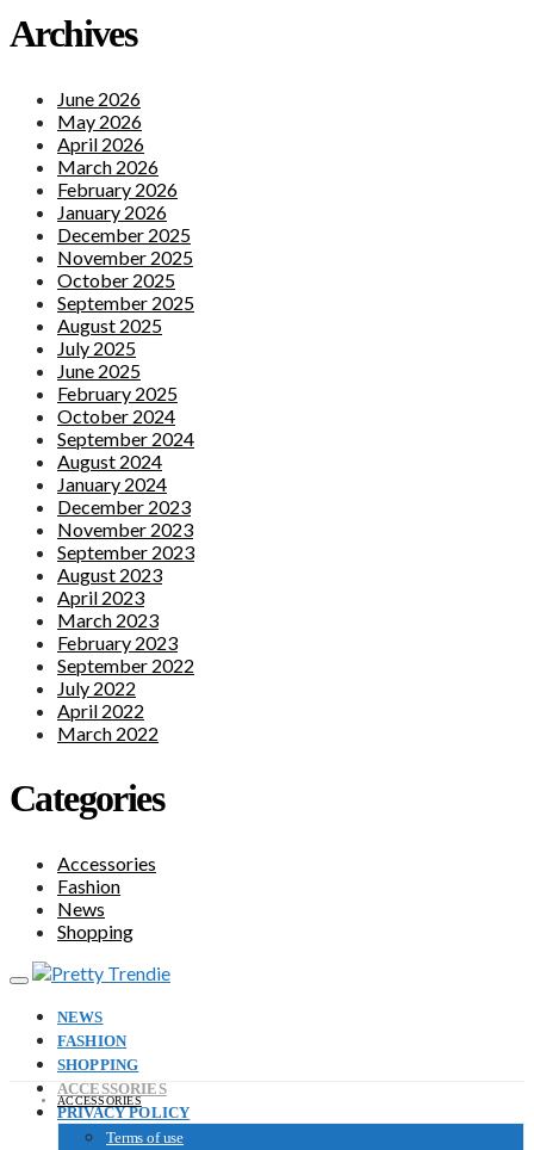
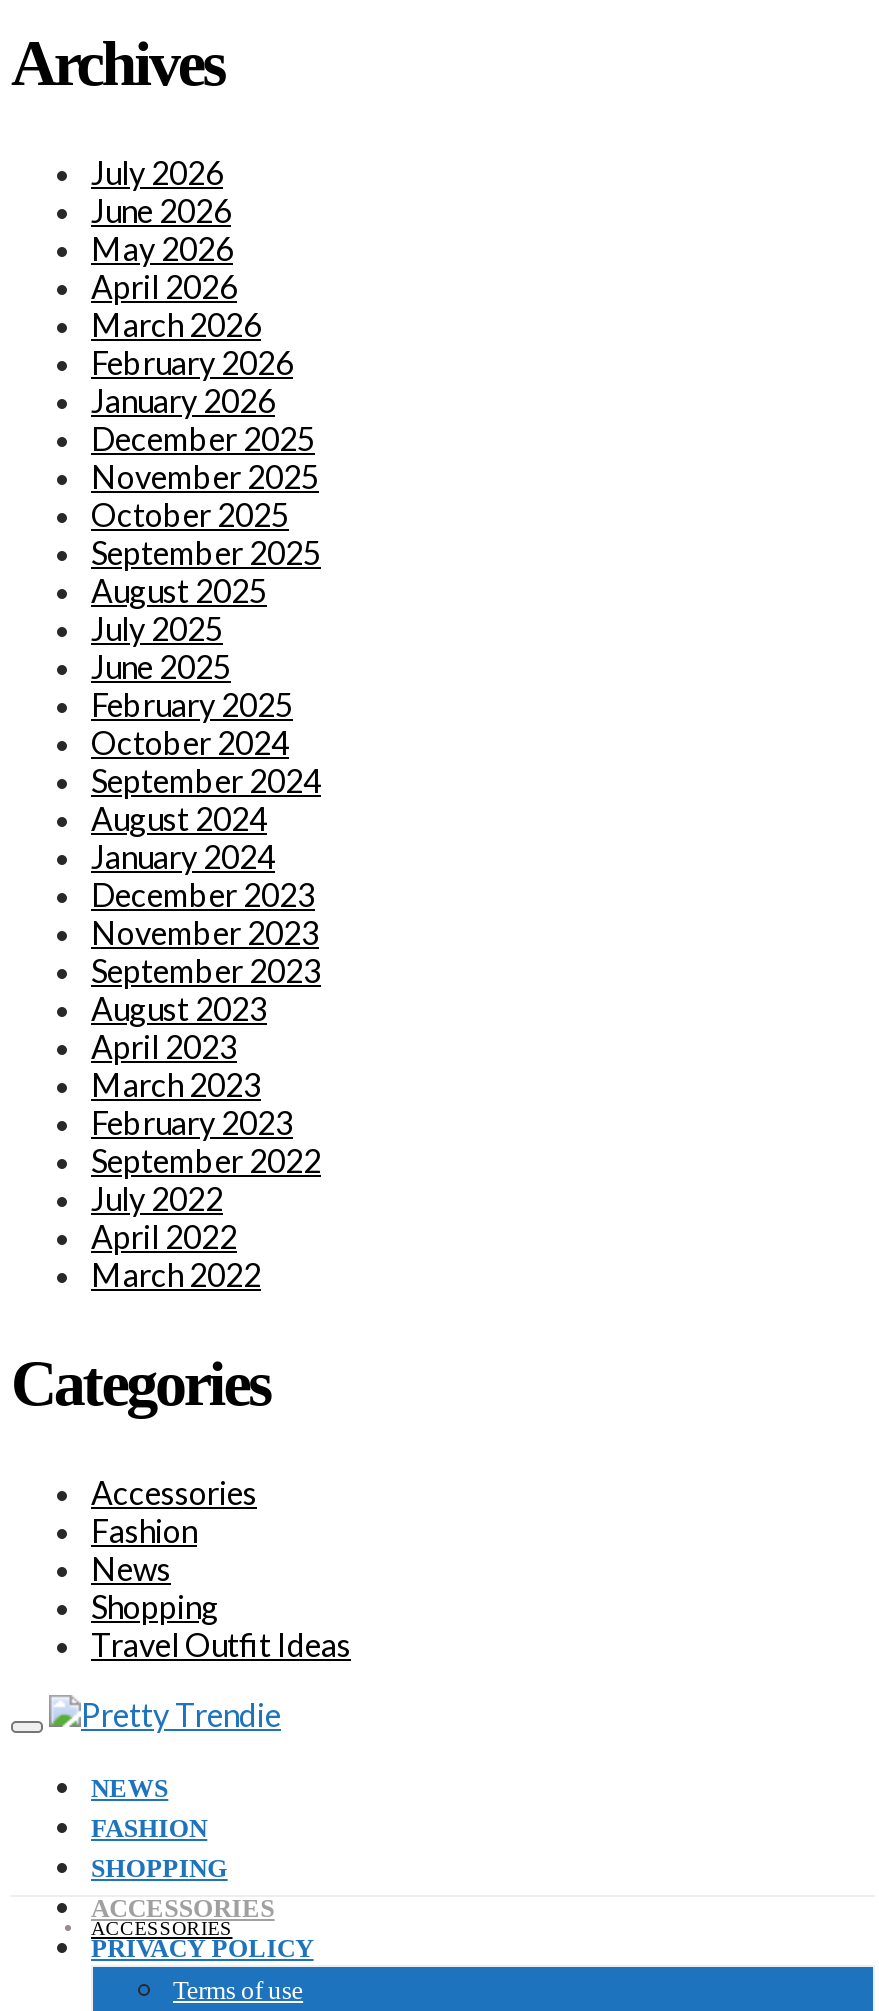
+ July 2026

+ Travel Outfit Ideas
